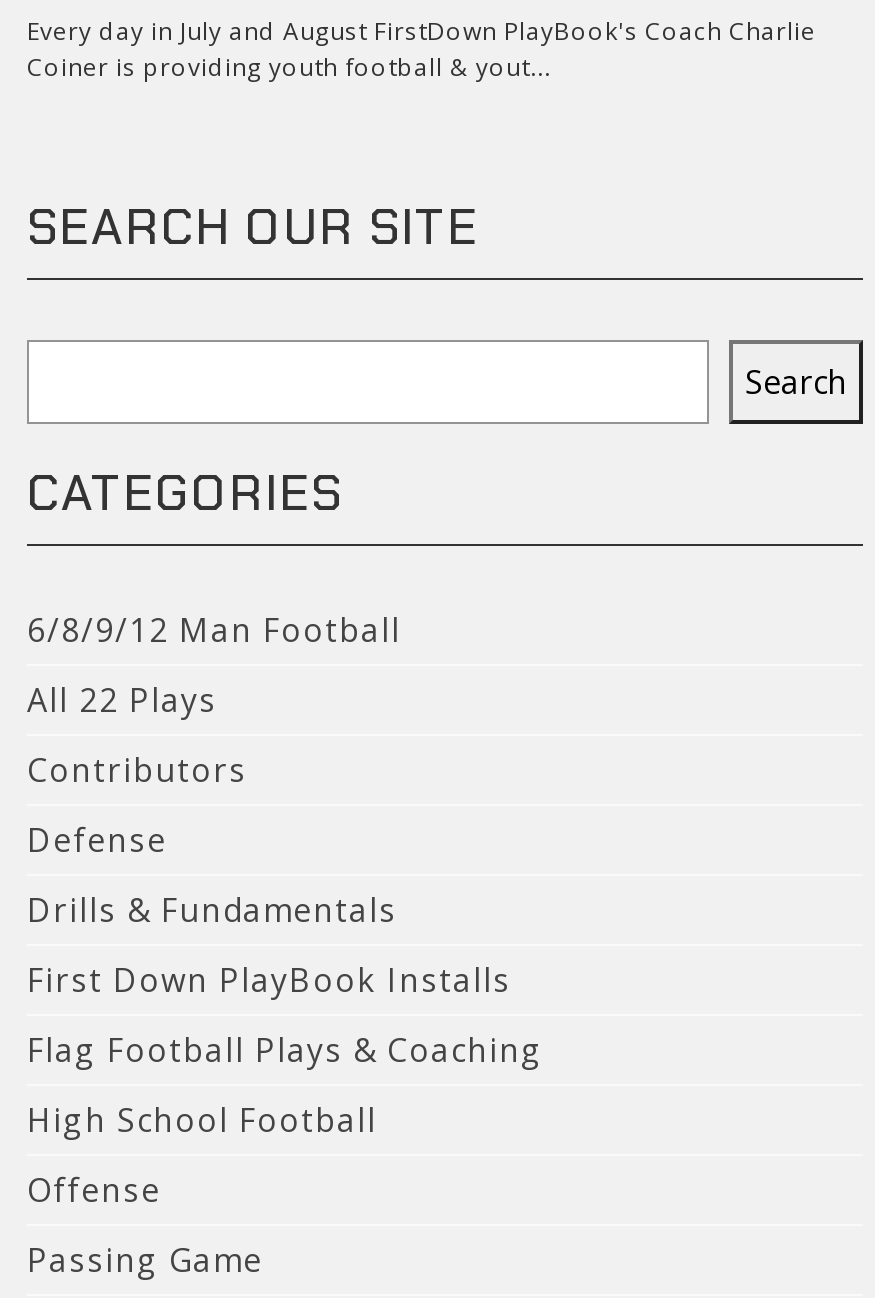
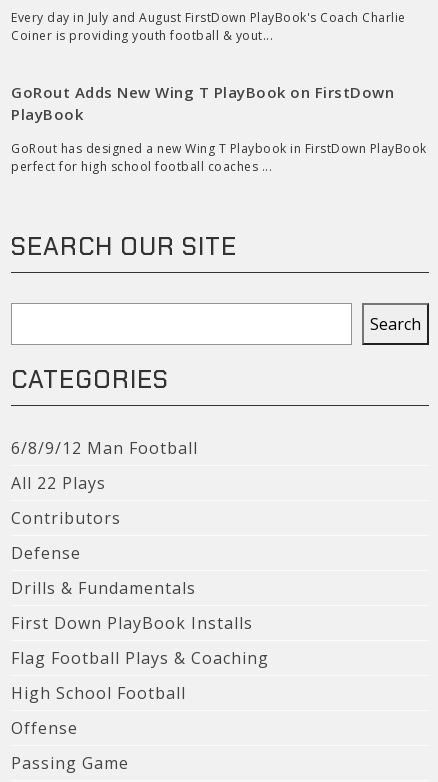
+ GoRout Adds New Wing T PlayBook on FirstDown
+ PlayBook
+ GoRout has designed a new Wing T Playbook in FirstDown PlayBook
+ perfect for high school football coaches ...
